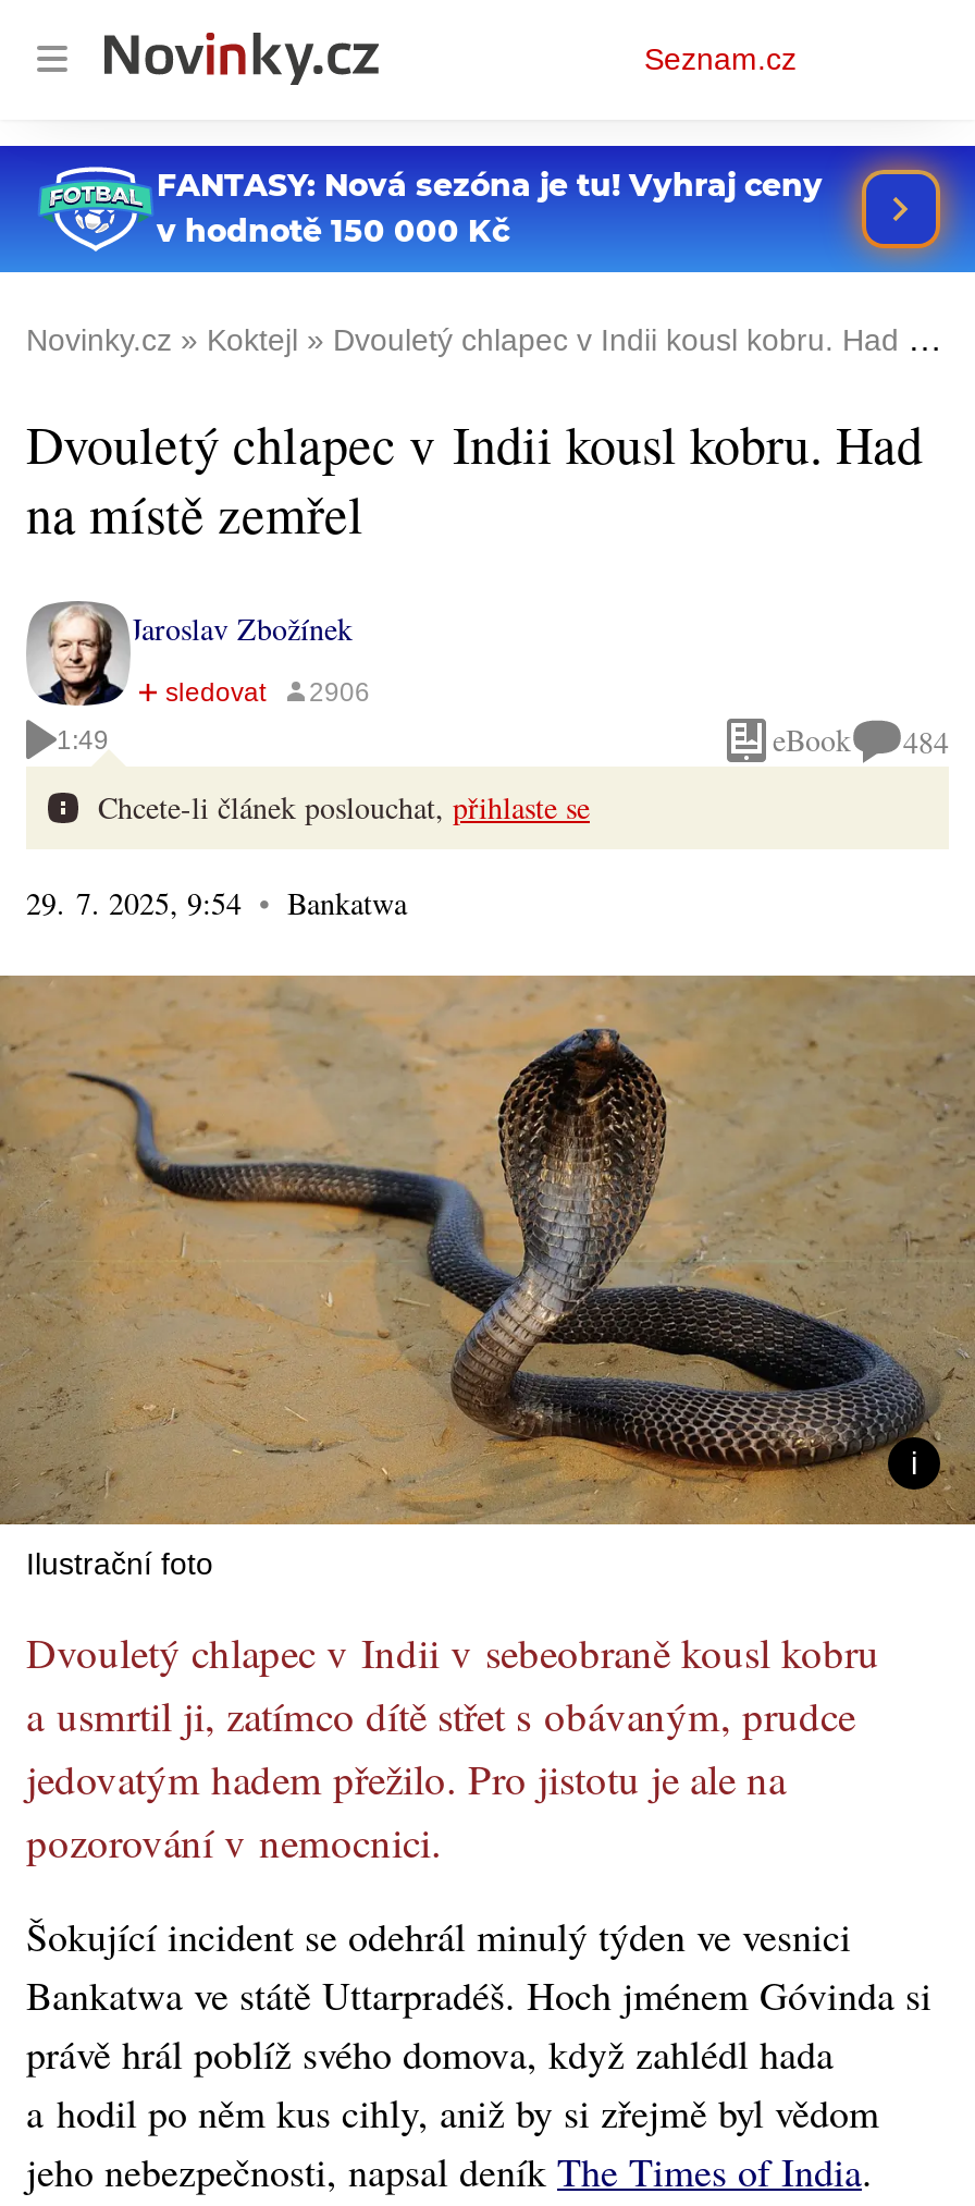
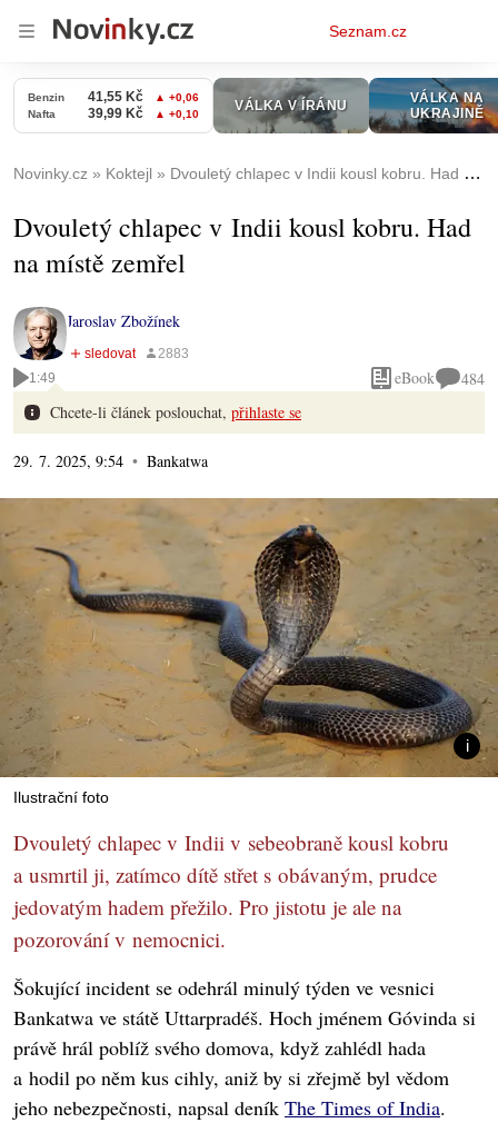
- [image]
+ [image]
